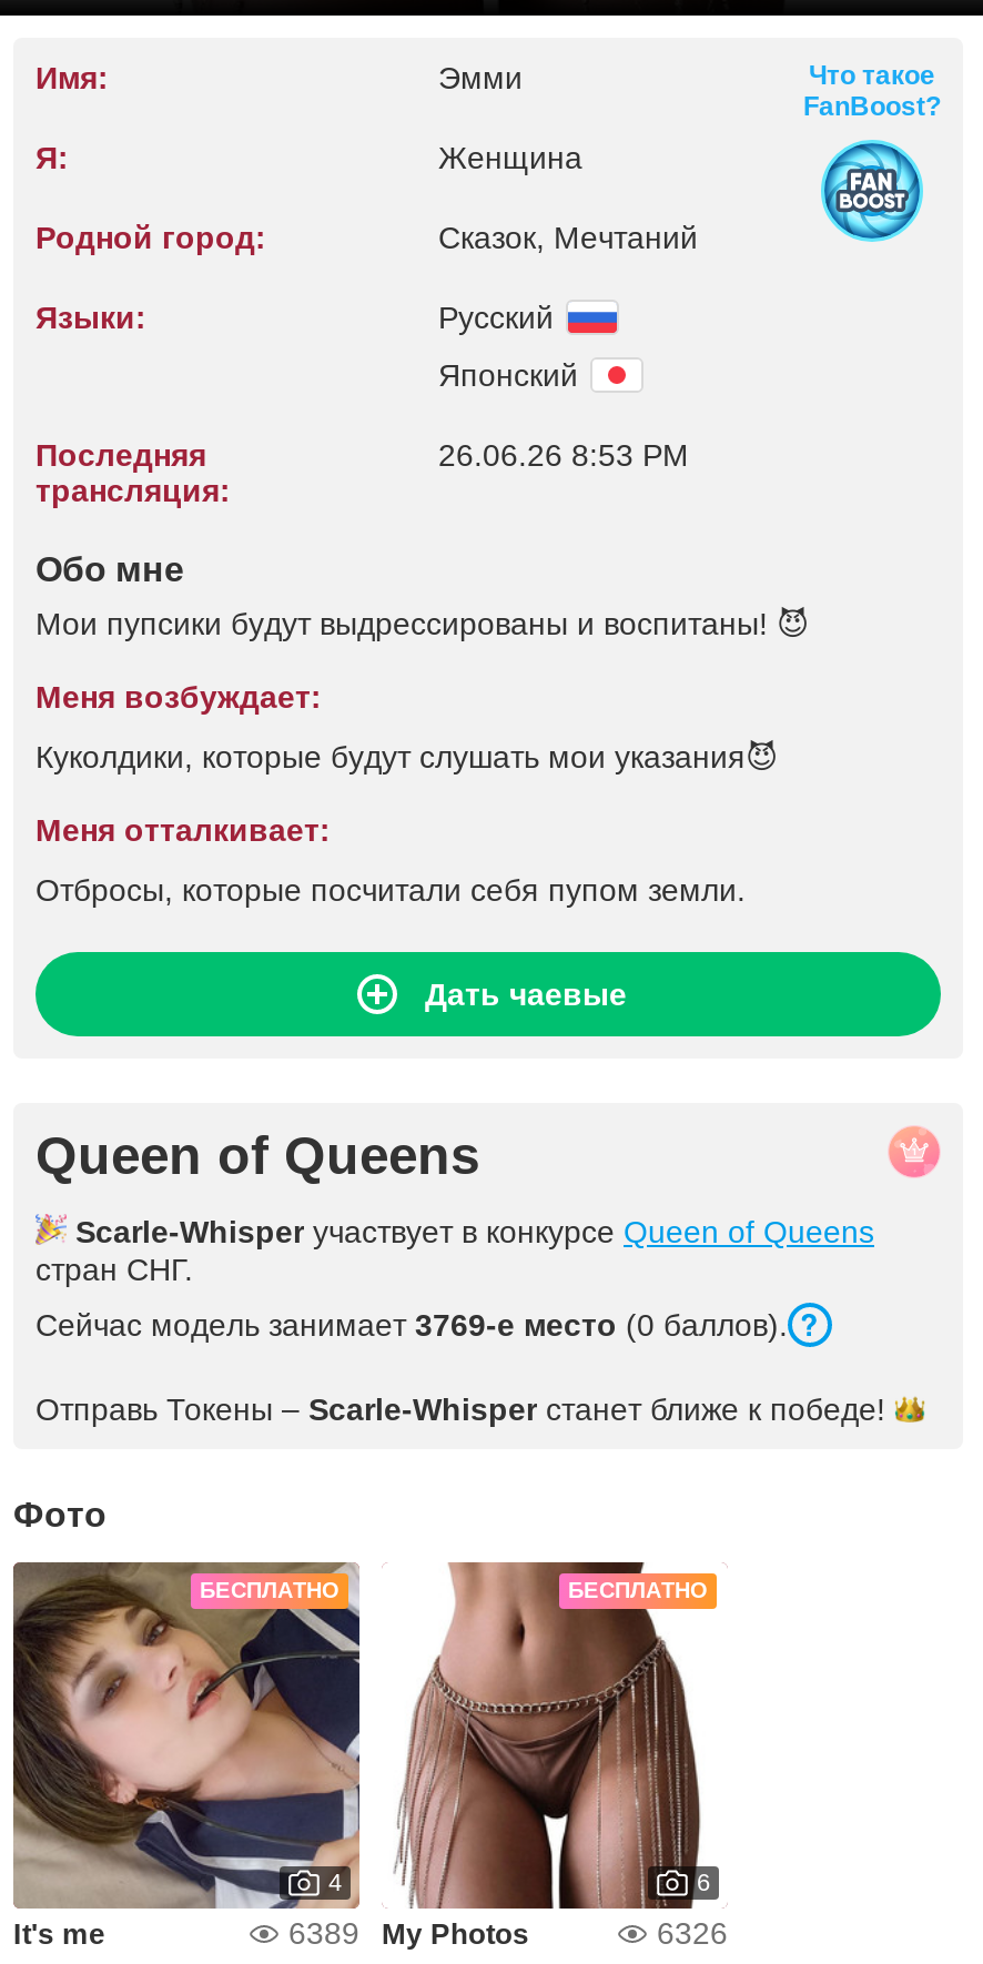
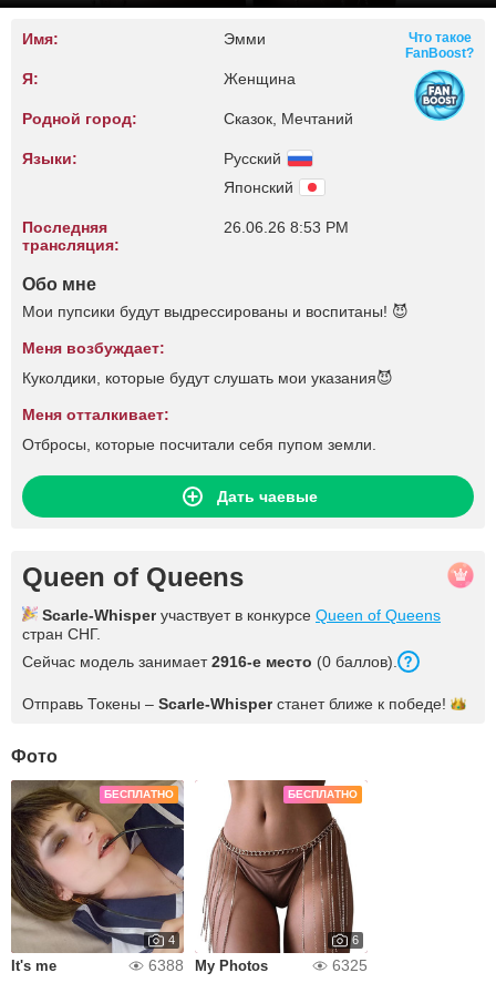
- Сейчас модель занимает 3769-е место (0 баллов).
+ Сейчас модель занимает 2916-е место (0 баллов).

- 6389 My Photos
+ 6388 My Photos

- 6326
+ 6325
